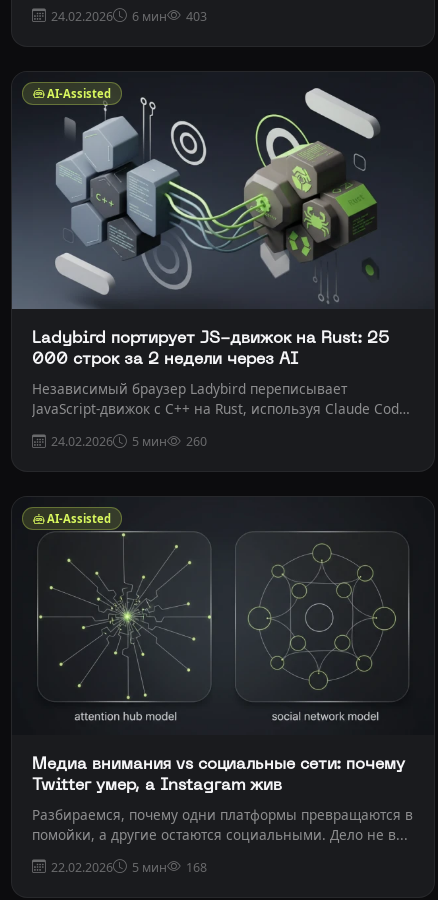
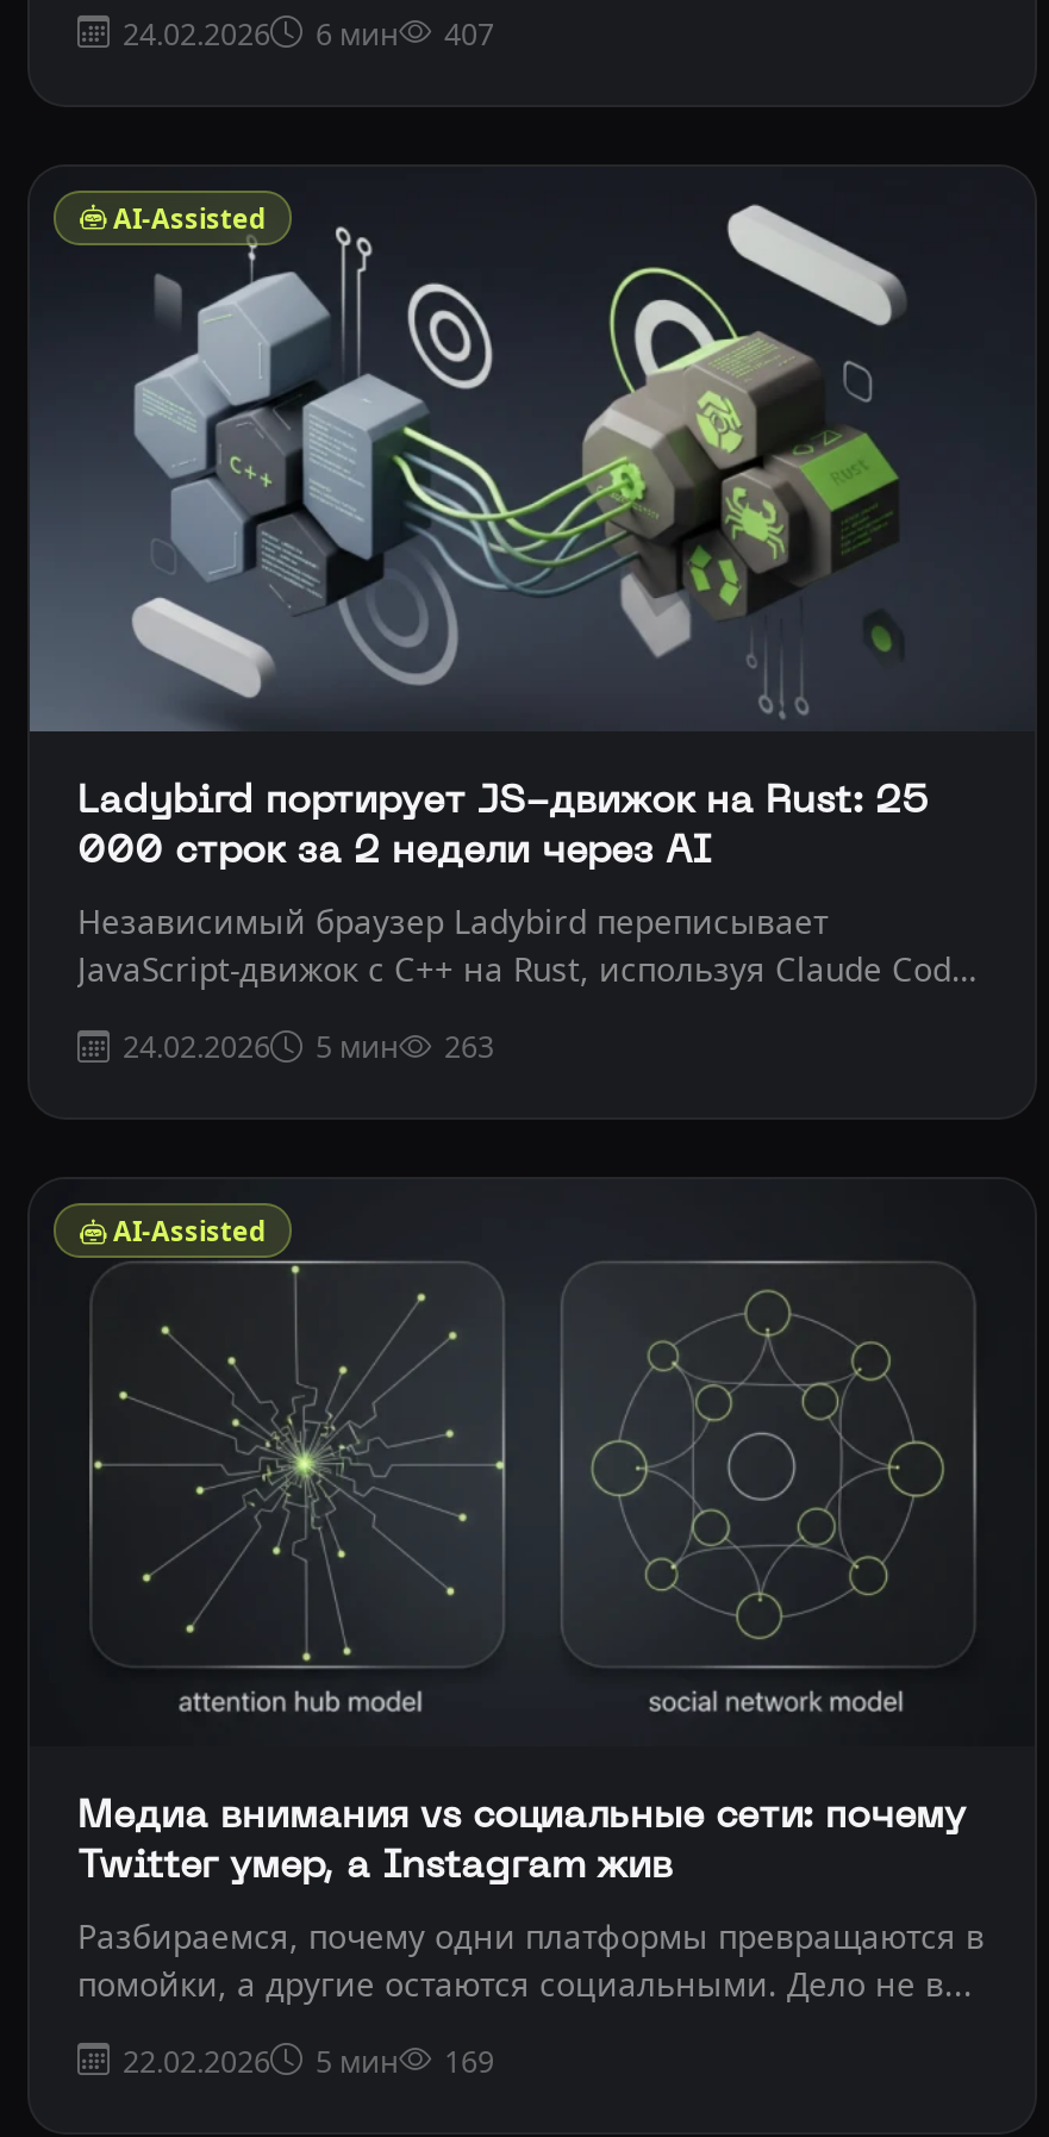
- 24.02.2026 6 мин 403
+ 24.02.2026 6 мин 407

- 24.02.2026 5 мин 260
+ 24.02.2026 5 мин 263

- 22.02.2026 5 мин 168
+ 22.02.2026 5 мин 169
